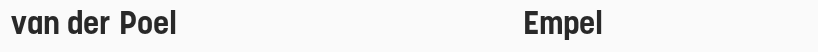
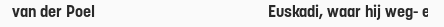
- Empel
+ Euskadi, waar hij weg- en
